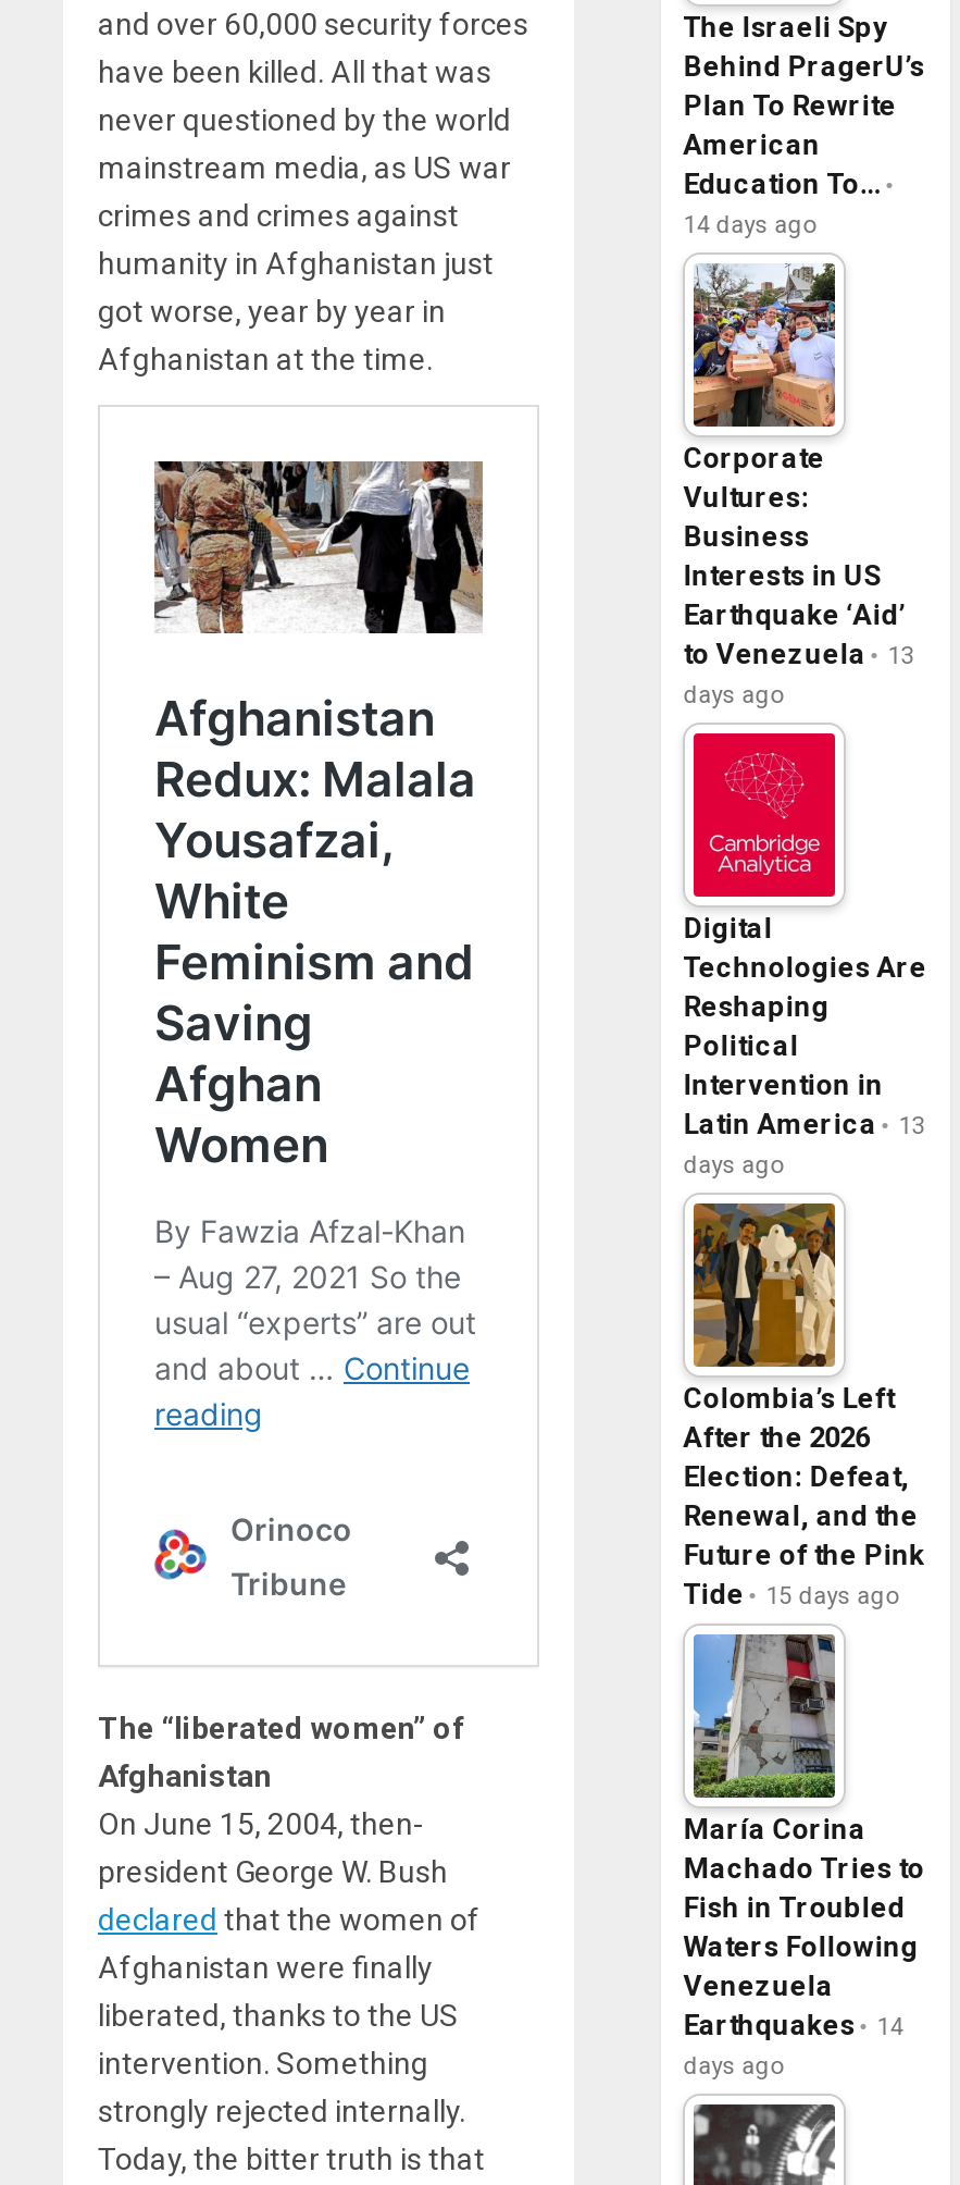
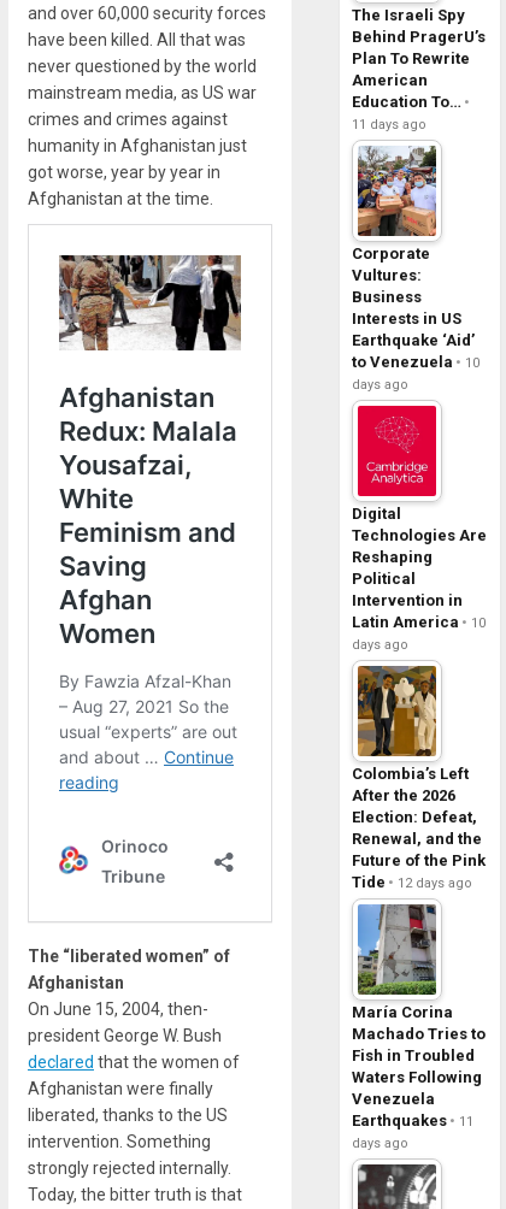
- 14 days ago
+ 11 days ago

- to Venezuela 13
+ to Venezuela 10

- Latin America 13
+ Latin America 10

- Tide 15 days ago
+ Tide 12 days ago

- Earthquakes 14
+ Earthquakes 11
